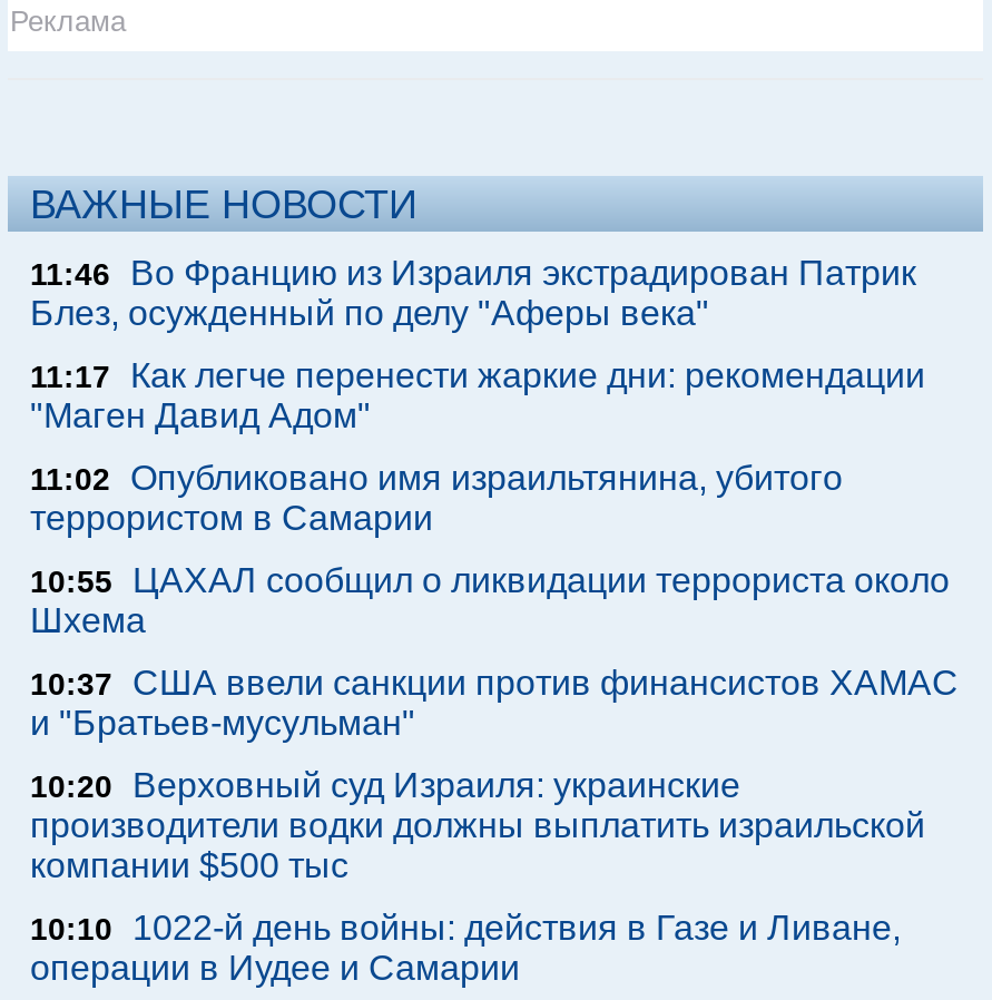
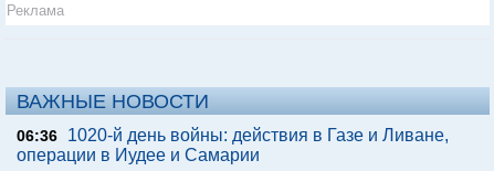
- 11:46 Во Францию из Израиля экстрадирован Патрик
- Блез, осужденный по делу "Аферы века"
- 11:17 Как легче перенести жаркие дни: рекомендации
- "Маген Давид Адом"
- 11:02 Опубликовано имя израильтянина, убитого
- террористом в Самарии
- 10:55 ЦАХАЛ сообщил о ликвидации террориста около
- Шхема
- 10:37 США ввели санкции против финансистов ХАМАС
- и "Братьев-мусульман"
- 10:20 Верховный суд Израиля: украинские
- производители водки должны выплатить израильской
- компании $500 тыс
- 10:10 1022-й день войны: действия в Газе и Ливане,
+ 06:36 1020-й день войны: действия в Газе и Ливане,
